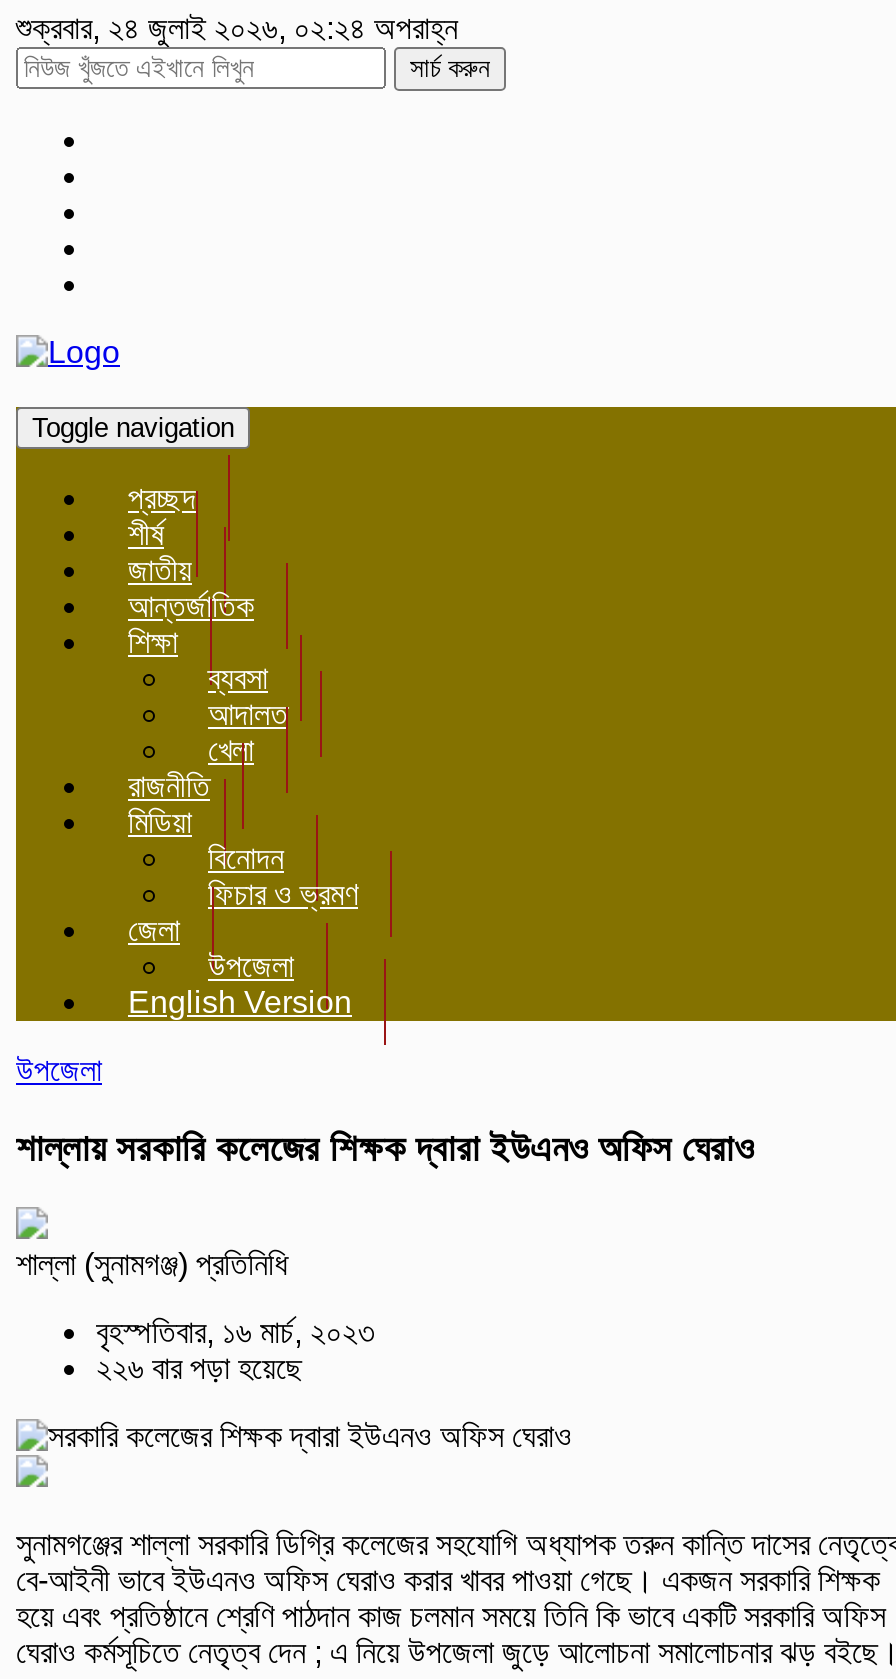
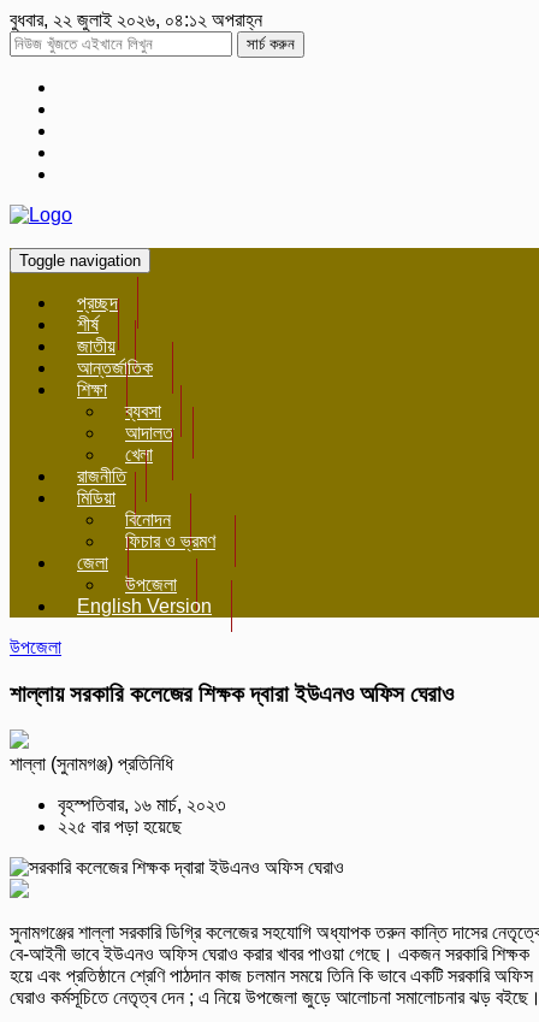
- শুক্রবার, ২৪ জুলাই ২০২৬, ০২:২৪ অপরাহ্ন
+ বুধবার, ২২ জুলাই ২০২৬, ০৪:১২ অপরাহ্ন

- ২২৬ বার পড়া হয়েছে
+ ২২৫ বার পড়া হয়েছে
